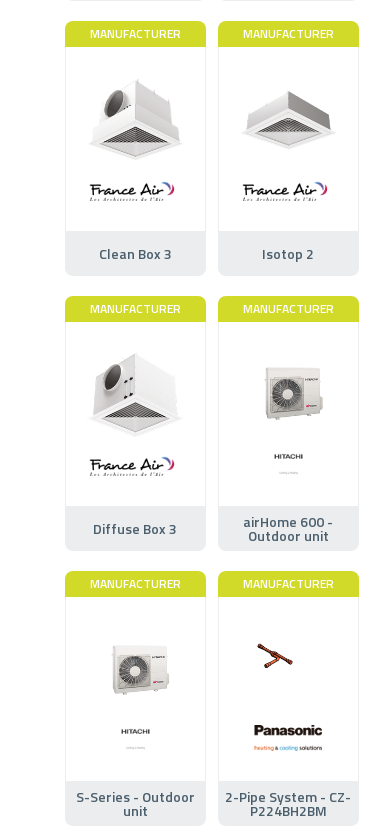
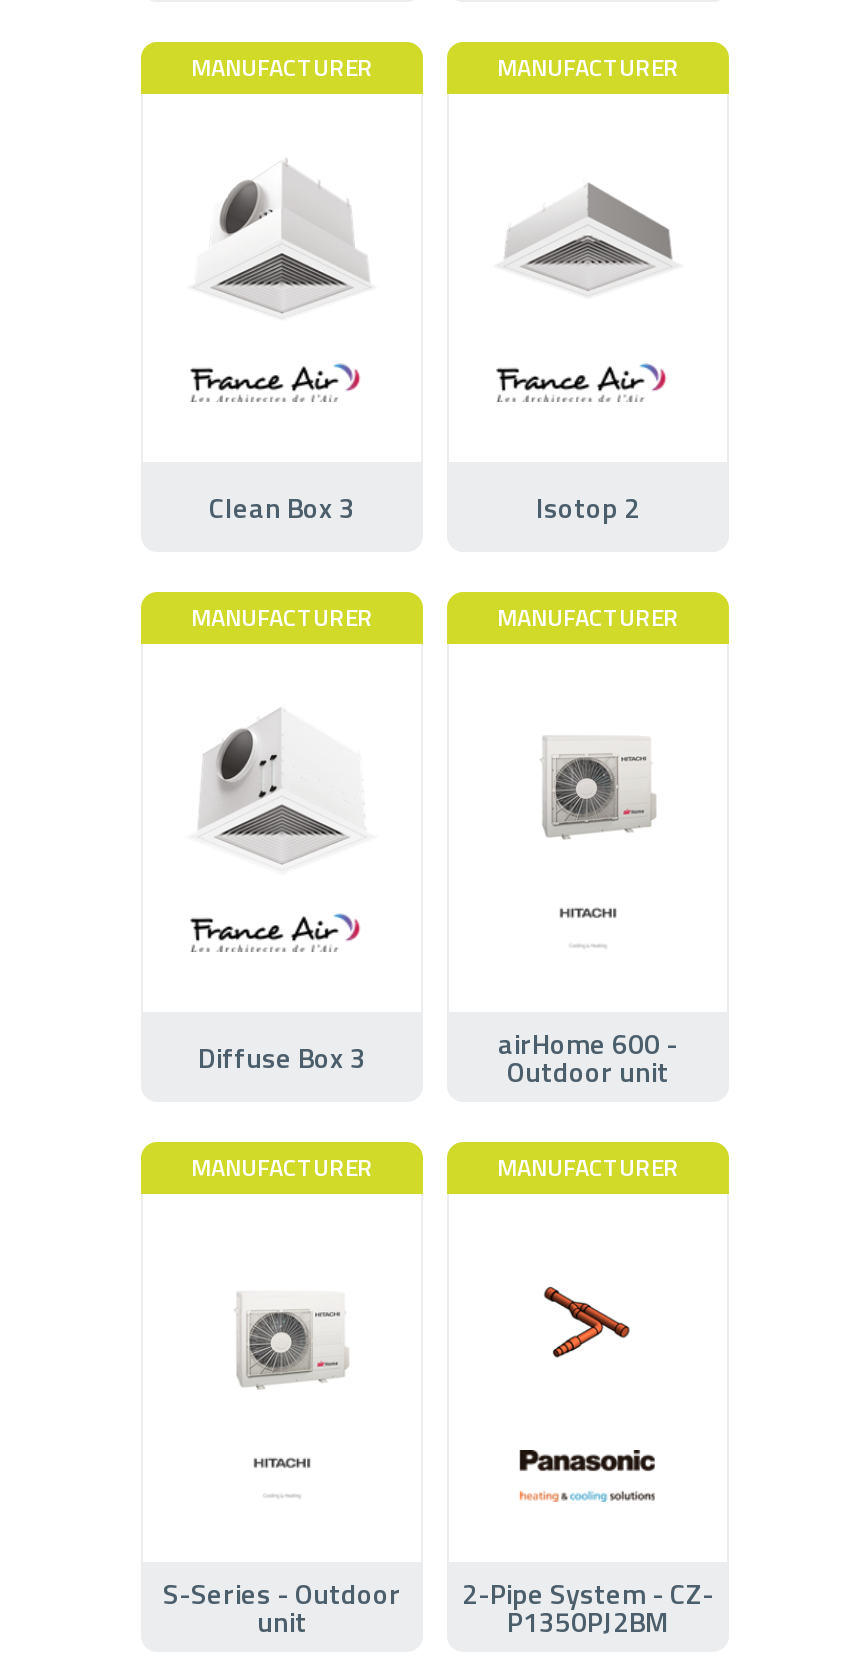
- [image]
+ [image]

- P224BH2BM
+ P1350PJ2BM
